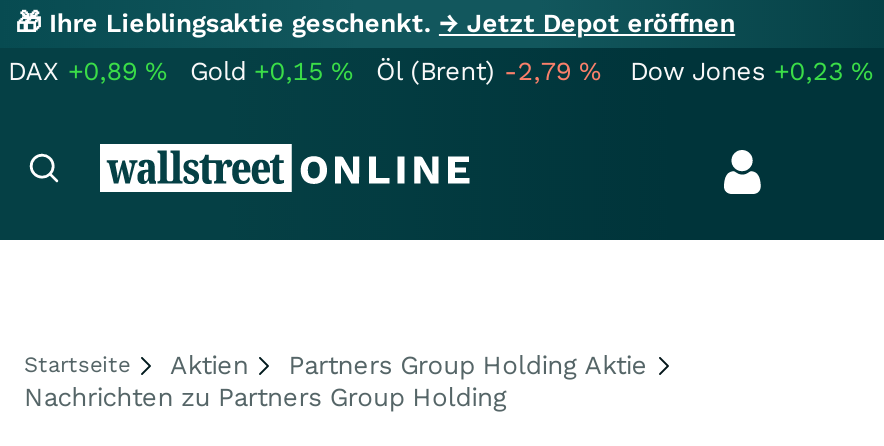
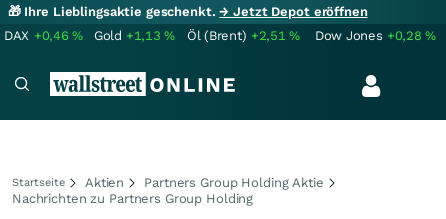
- DAX +0,89%
+ DAX +0,46%

- Gold +0,15%
+ Gold +1,13%

- Öl (Brent) -2,79%
+ Öl (Brent) +2,51%

- Dow Jones +0,23%
+ Dow Jones +0,28%
